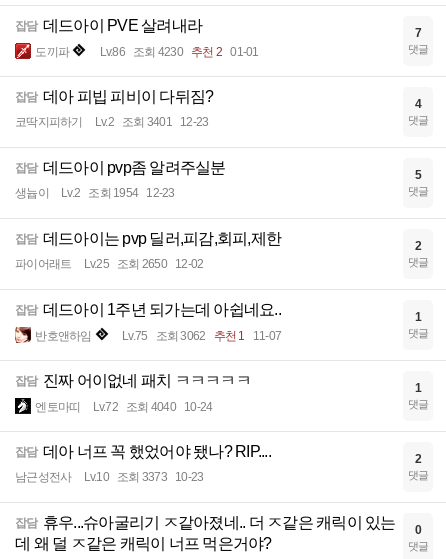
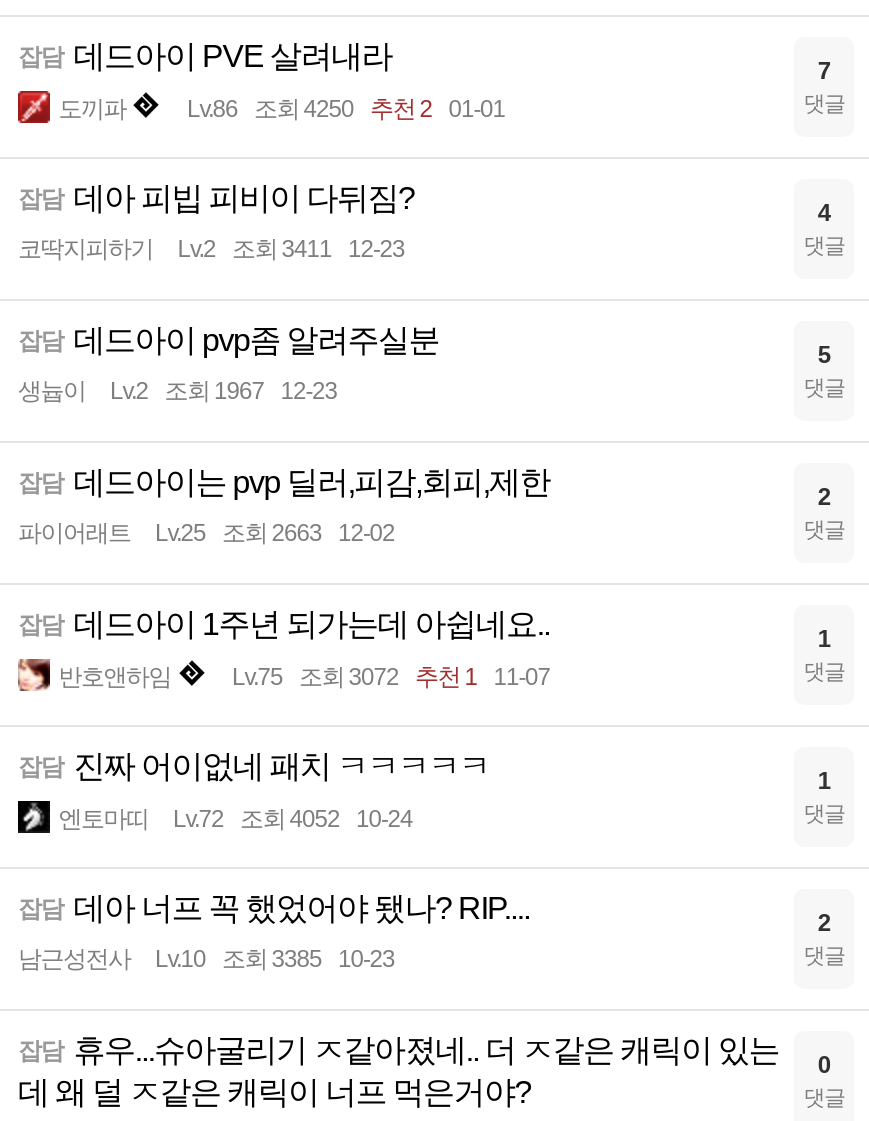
- Lv.86 조회 4230 추천 2 01-01
+ Lv.86 조회 4250 추천 2 01-01

- 코딱지피하기 Lv.2 조회 3401 12-23
+ 코딱지피하기 Lv.2 조회 3411 12-23

- Lv.2 조회 1954 12-23
+ Lv.2 조회 1967 12-23

- 파이어래트 Lv.25 조회 2650 12-02
+ 파이어래트 Lv.25 조회 2663 12-02

- Lv.75 조회 3062 추천 1 11-07
+ Lv.75 조회 3072 추천 1 11-07

- 엔토마띠 Lv.72 조회 4040 10-24
+ 엔토마띠 Lv.72 조회 4052 10-24

- 남근성전사 Lv.10 조회 3373 10-23
+ 남근성전사 Lv.10 조회 3385 10-23
